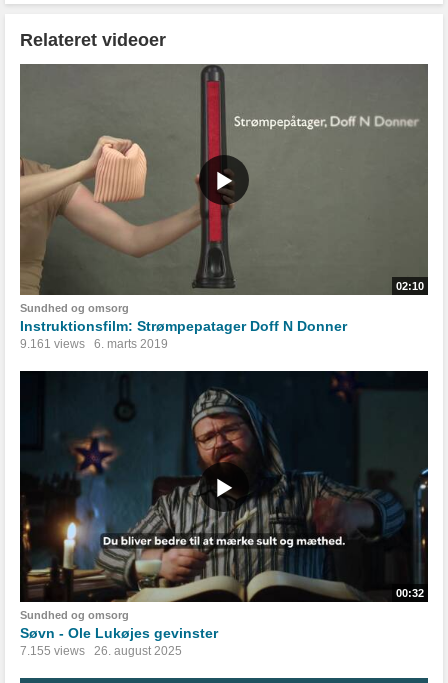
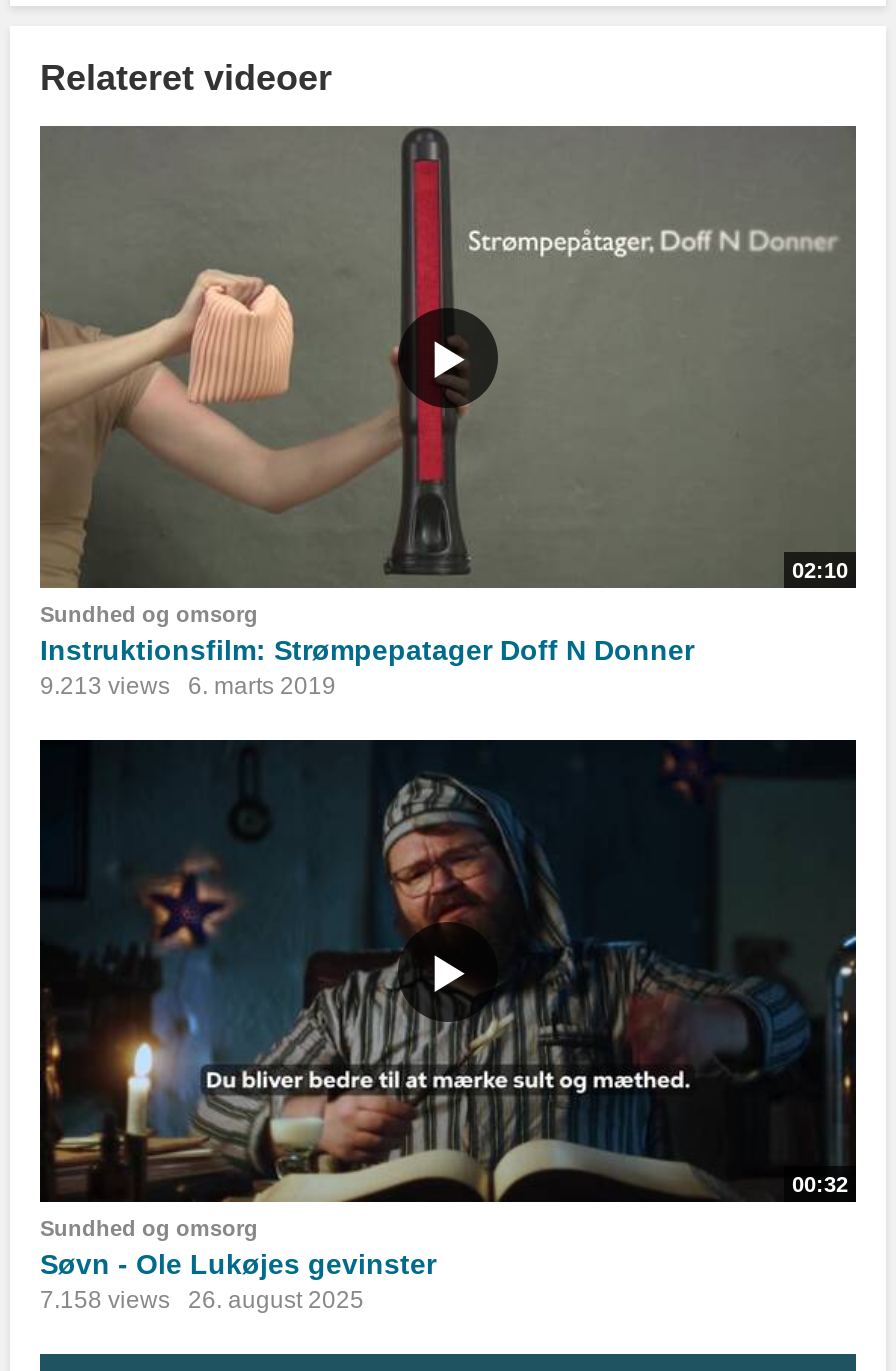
- 9.161 views 6. marts 2019
+ 9.213 views 6. marts 2019

- 7.155 views 26. august 2025
+ 7.158 views 26. august 2025
